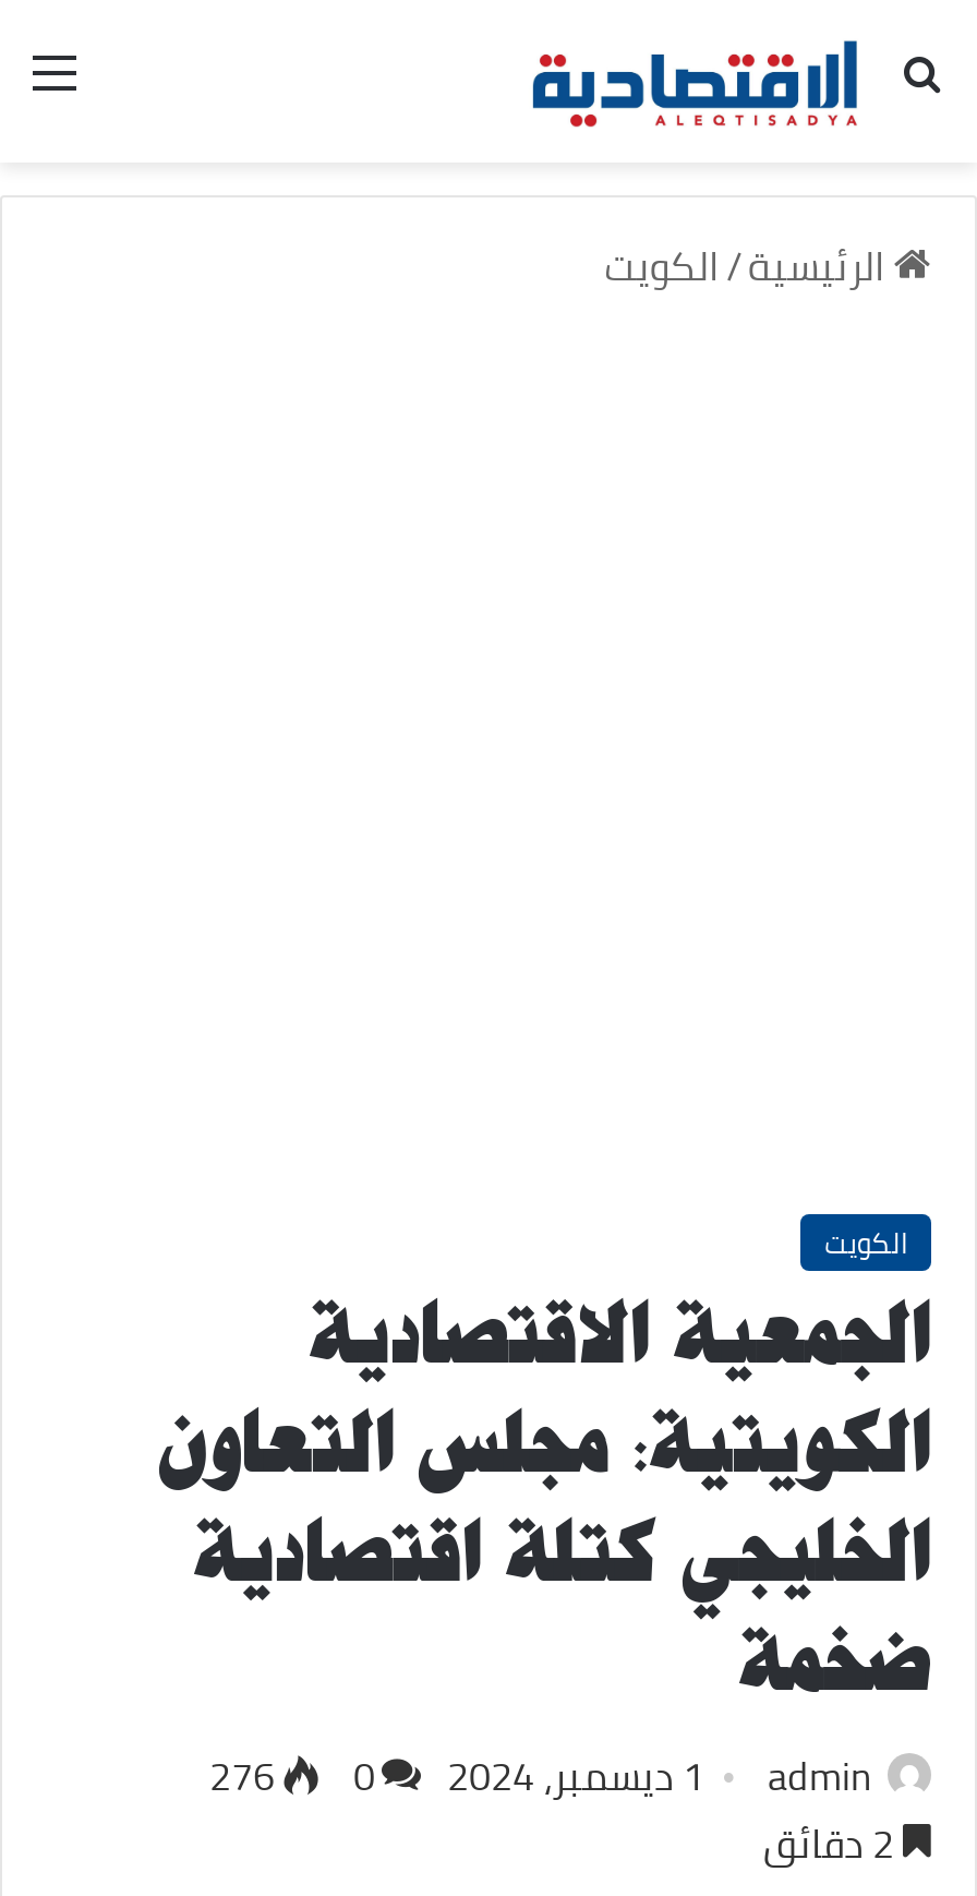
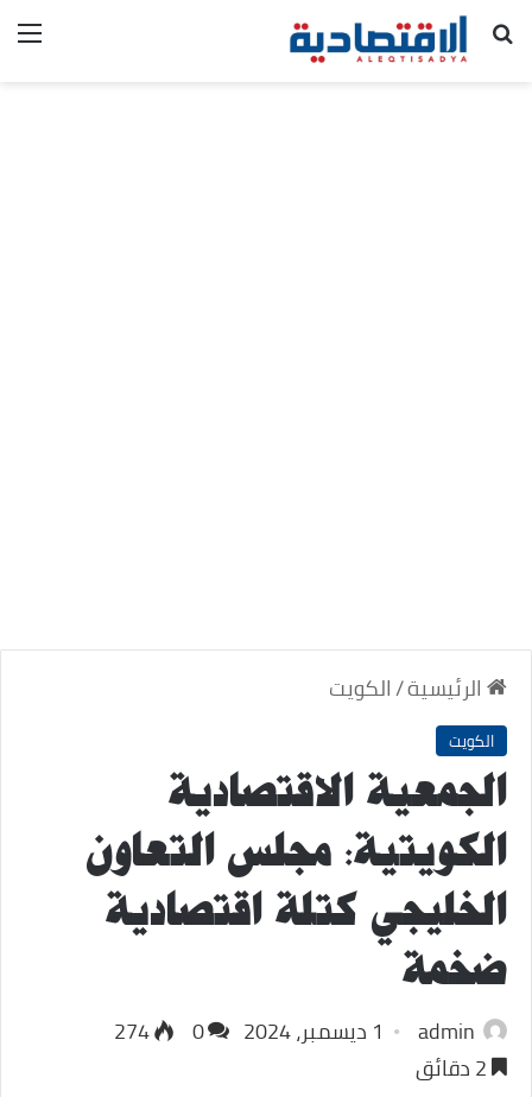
moved down: الرئيسية / الكويت

- 276
+ 274
